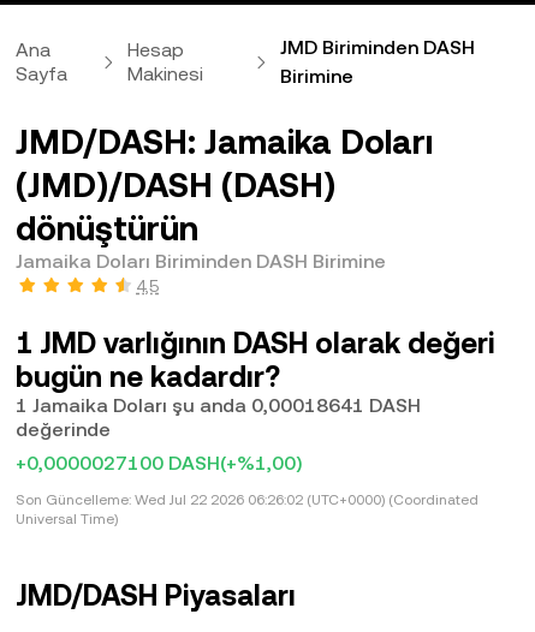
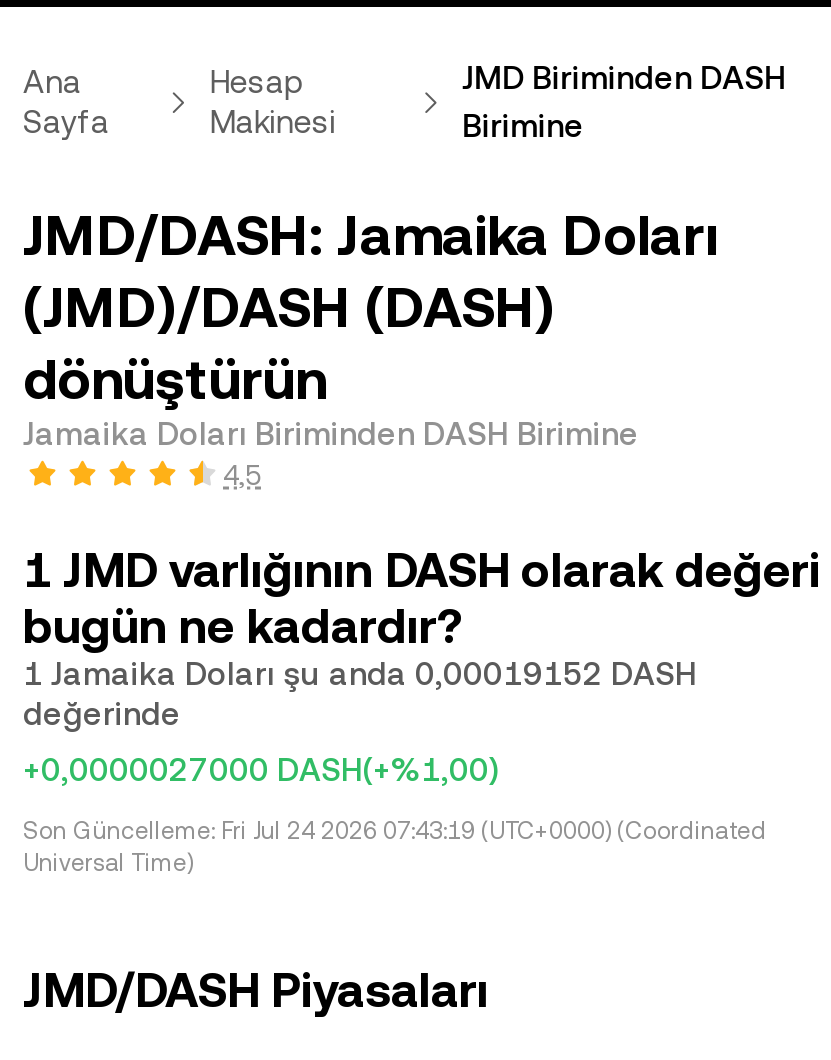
- 1 Jamaika Doları şu anda 0,00018641 DASH
+ 1 Jamaika Doları şu anda 0,00019152 DASH

- +0,0000027100 DASH(+%1,00)
+ +0,0000027000 DASH(+%1,00)

- Son Güncelleme: Wed Jul 22 2026 06:26:02 (UTC+0000) (Coordinated
+ Son Güncelleme: Fri Jul 24 2026 07:43:19 (UTC+0000) (Coordinated
